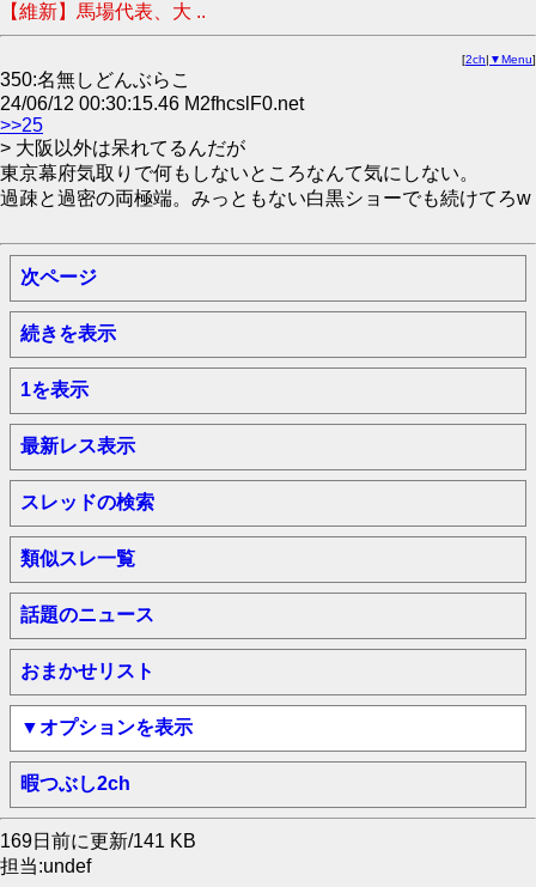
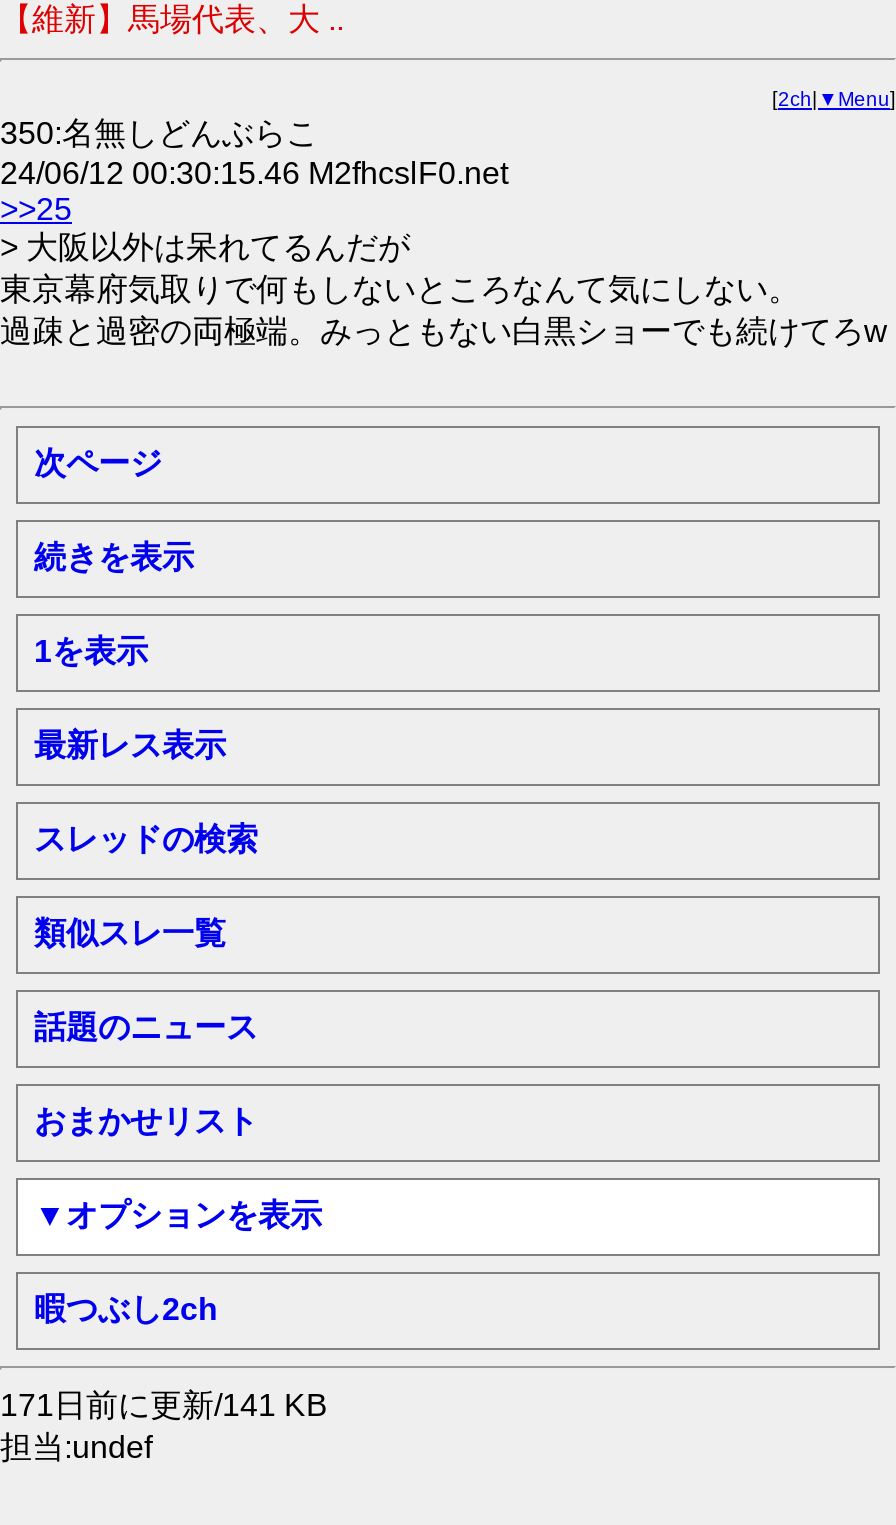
- 169日前に更新/141 KB
+ 171日前に更新/141 KB
